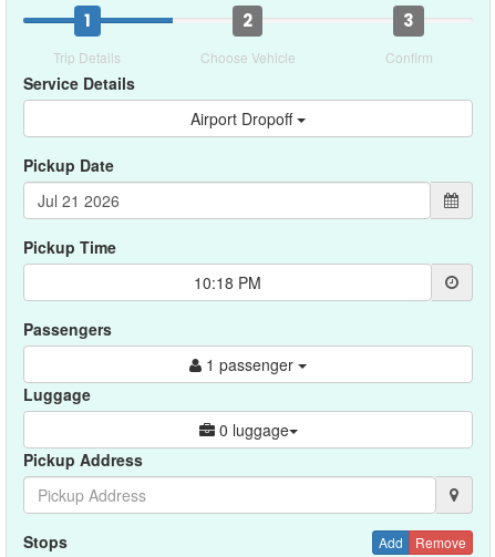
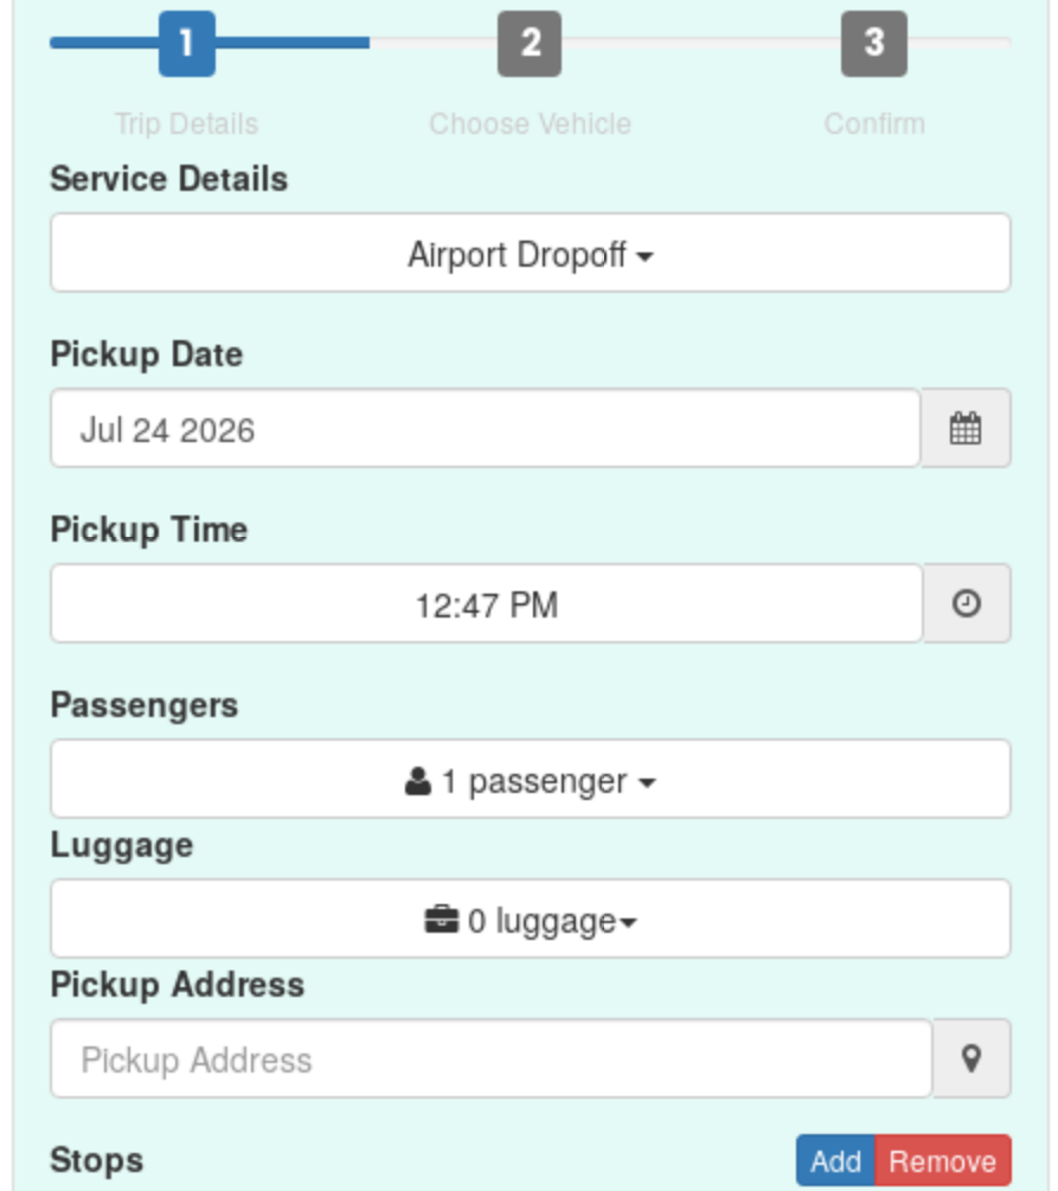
- 10:18 PM
+ 12:47 PM
